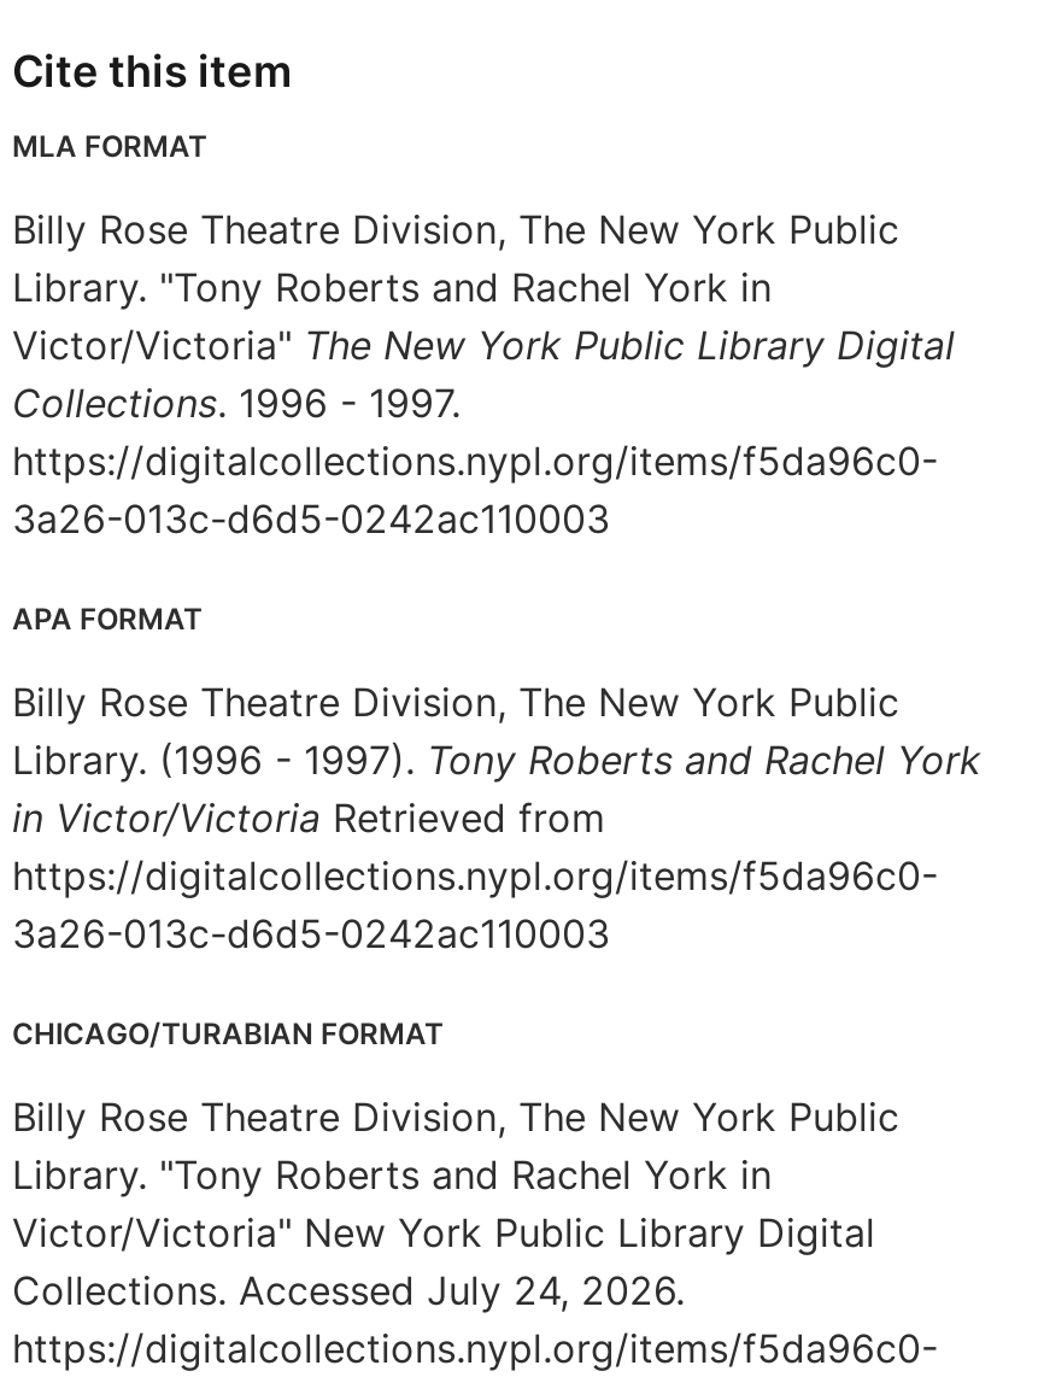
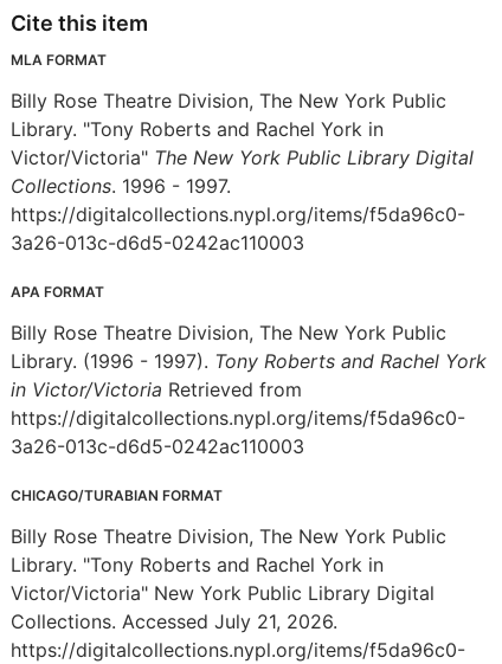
- Collections. Accessed July 24, 2026.
+ Collections. Accessed July 21, 2026.
